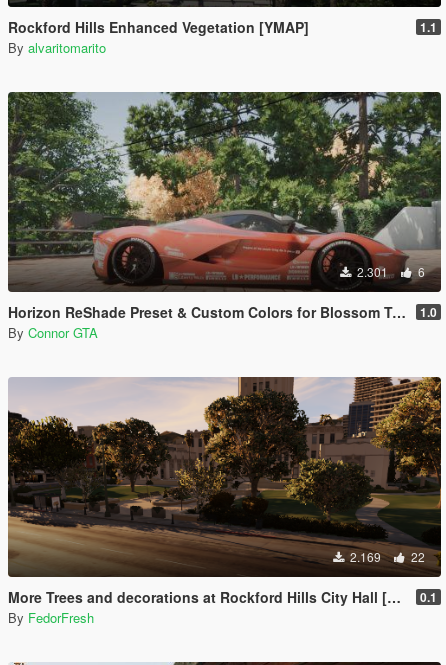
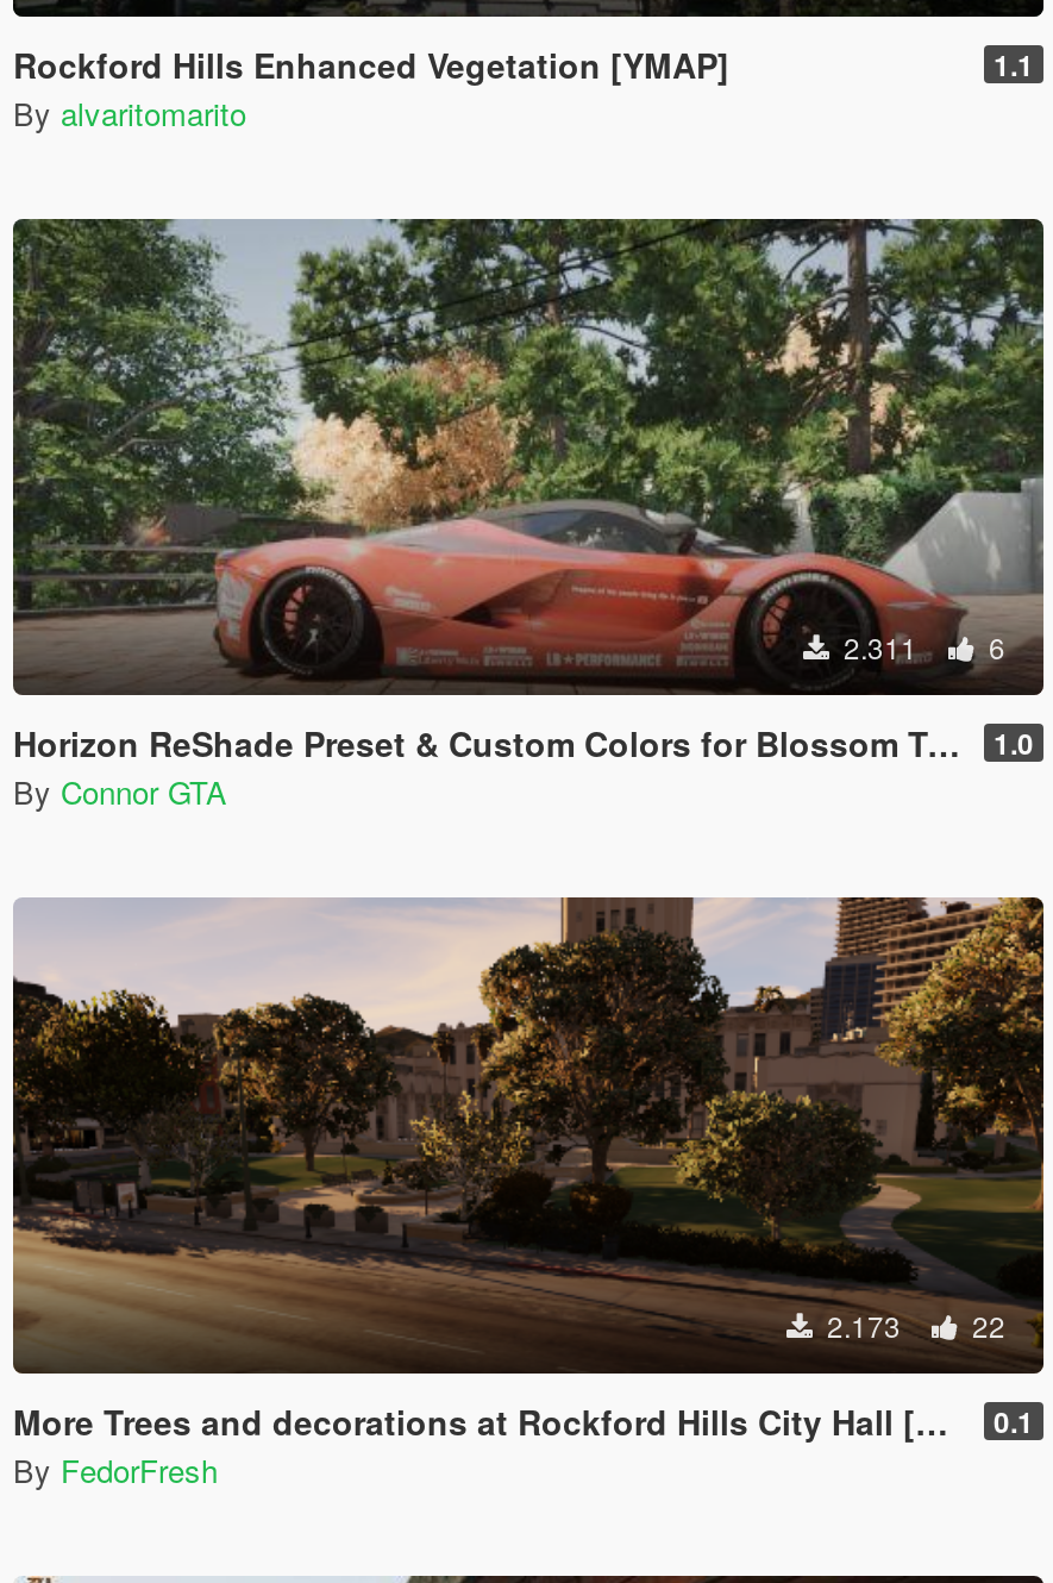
- 2.301 6
+ 2.311 6

- 2.169 22
+ 2.173 22
